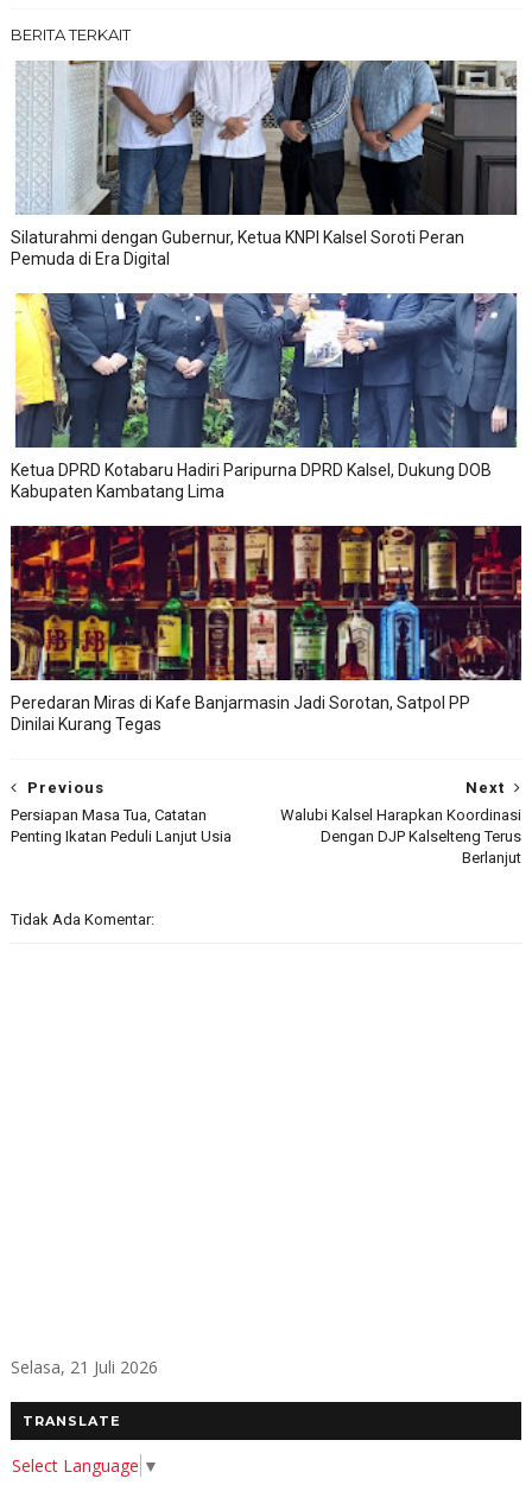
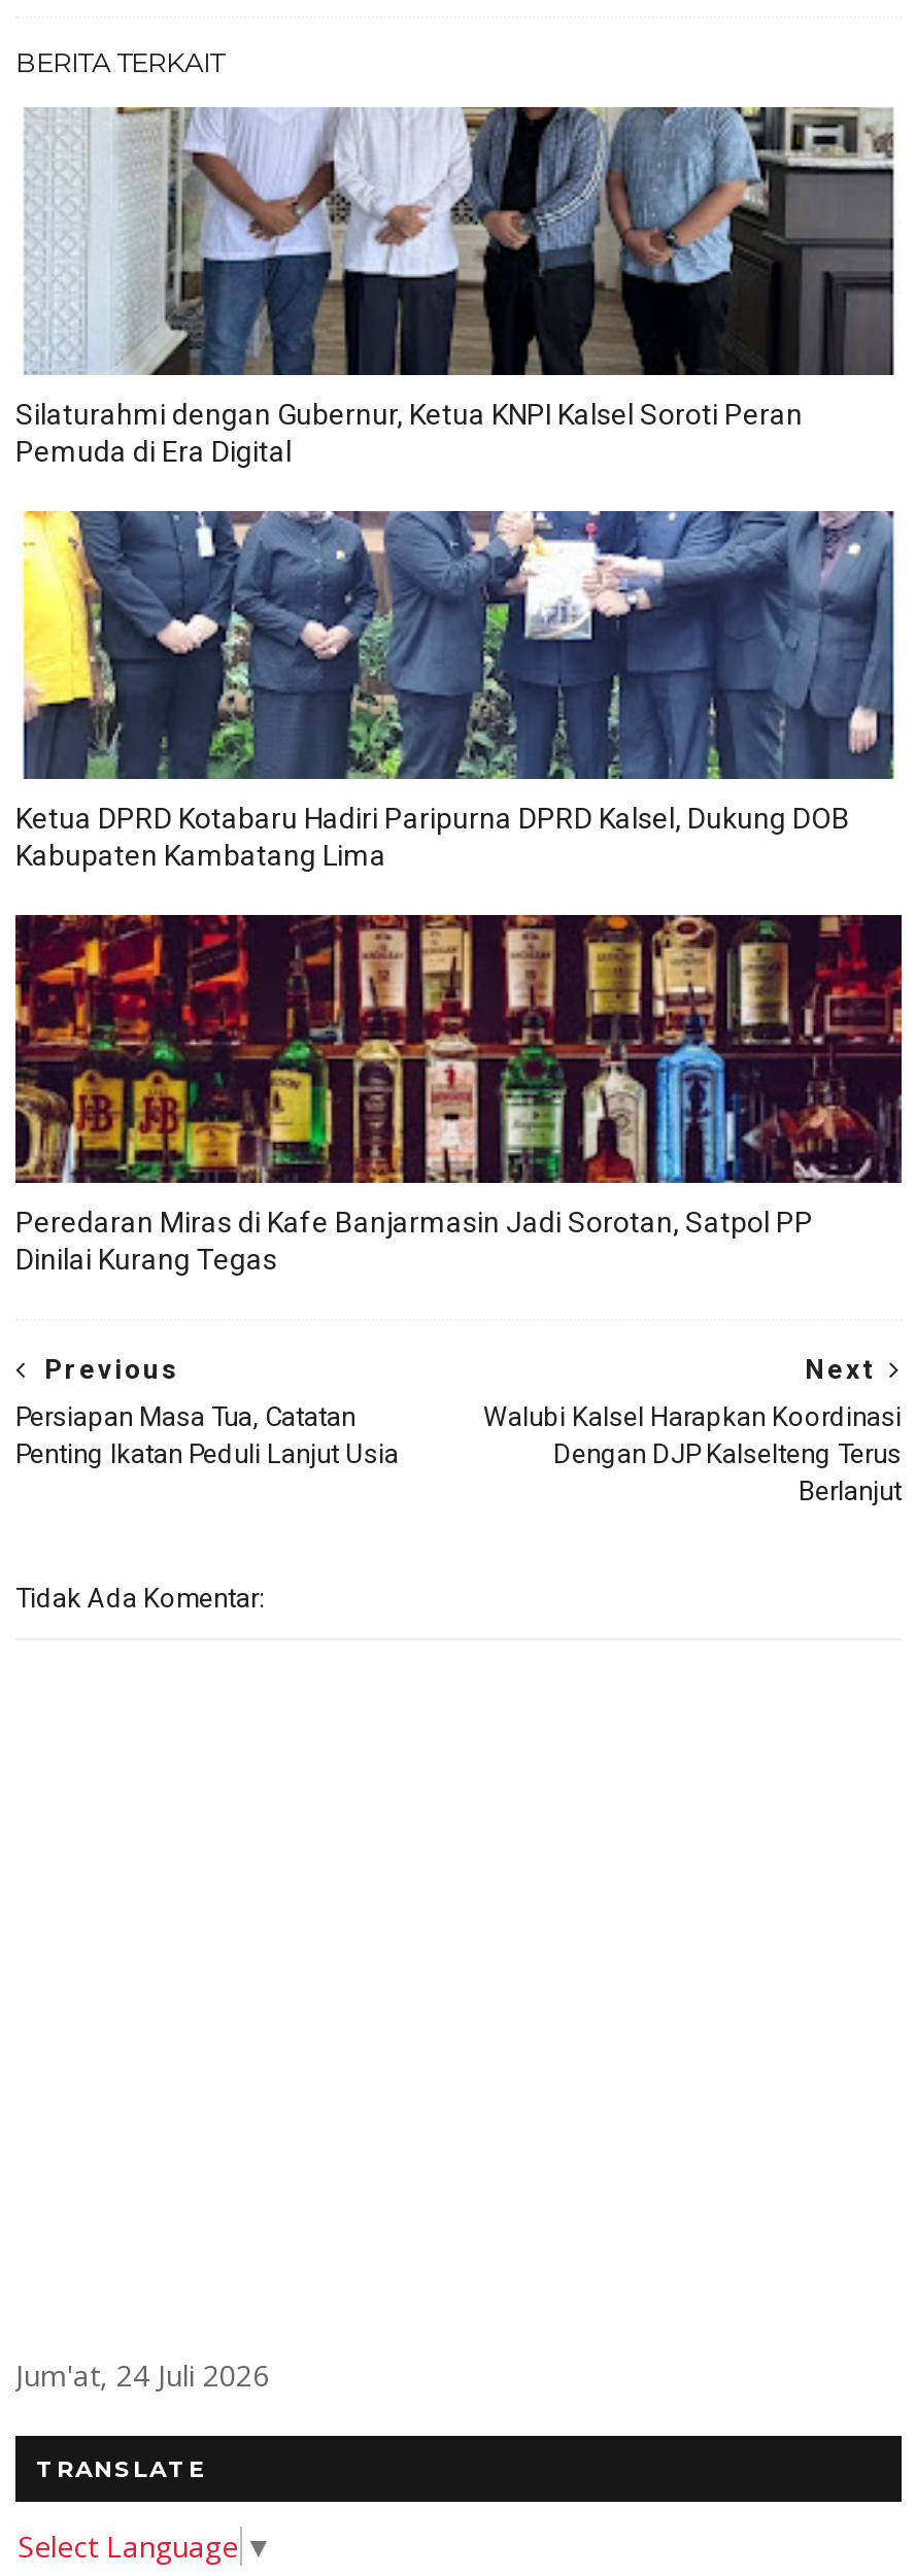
- Selasa, 21 Juli 2026
+ Jum'at, 24 Juli 2026
